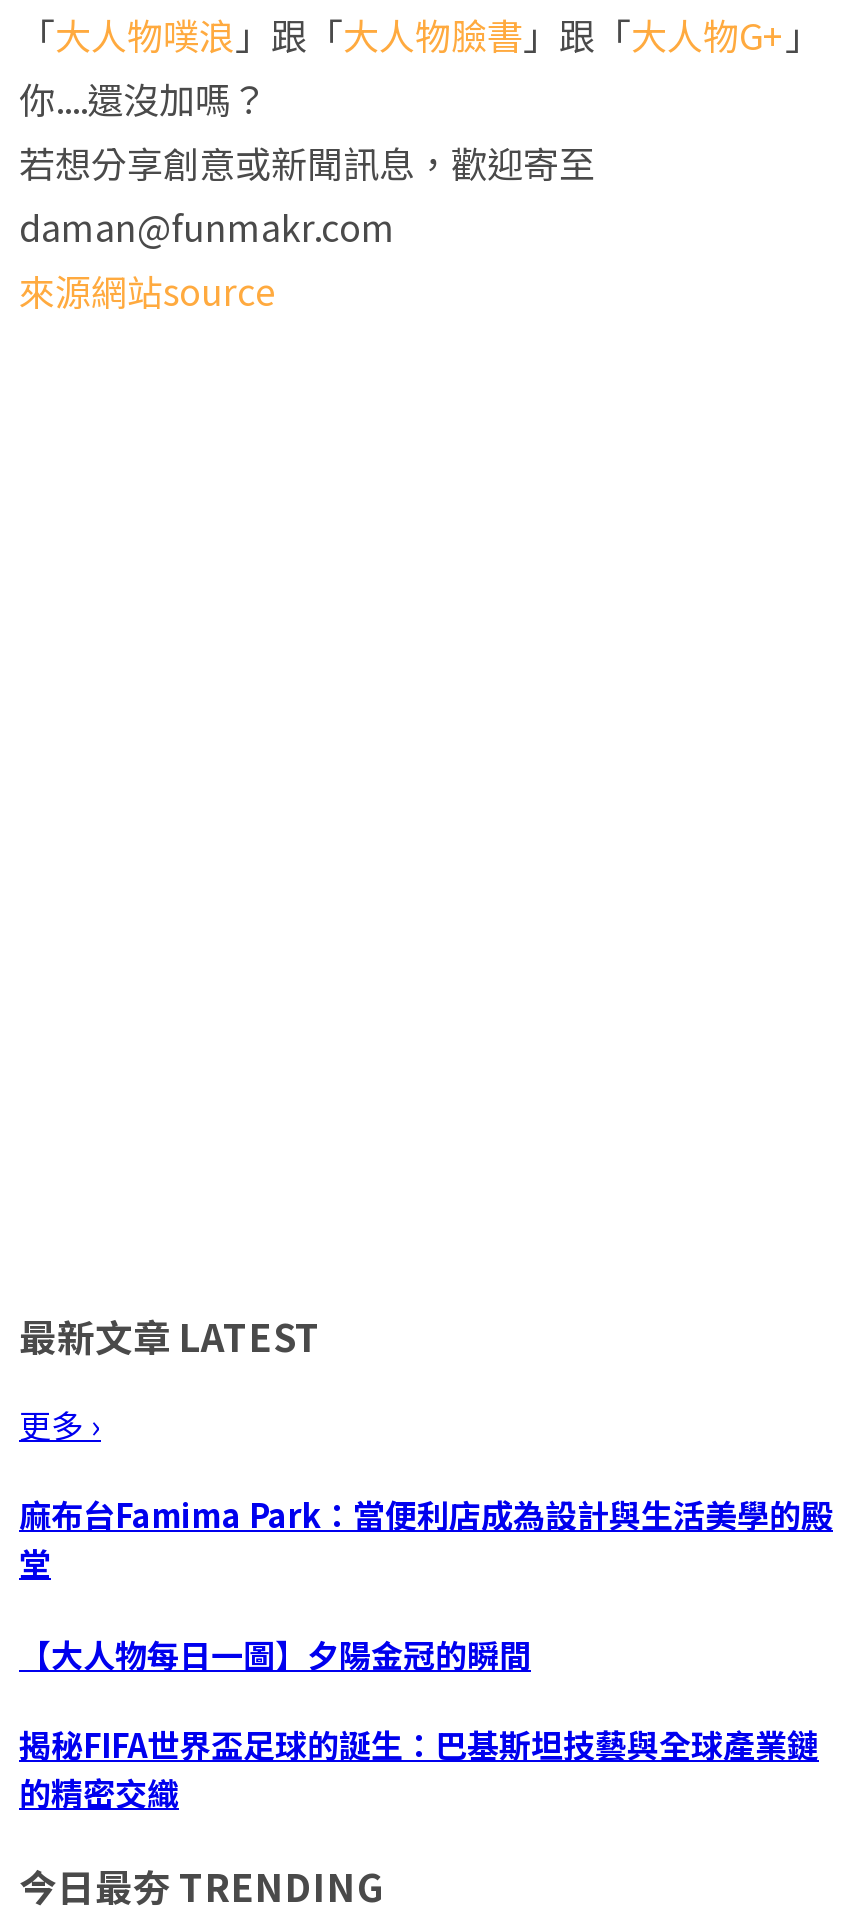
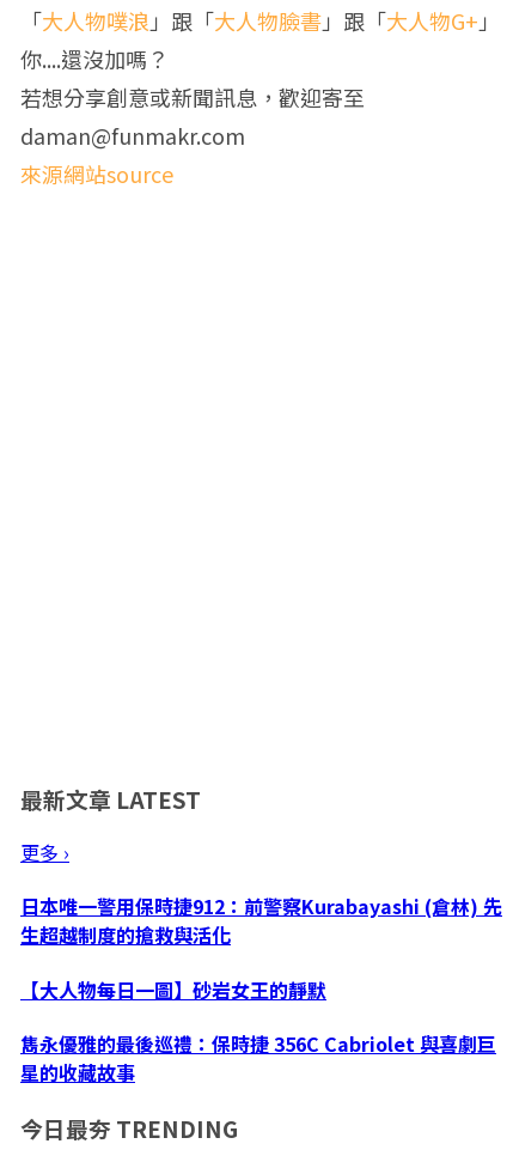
- 麻布台Famima Park：當便利店成為設計與生活美學的殿
- 堂
+ 日本唯一警用保時捷912：前警察Kurabayashi (倉林) 先
+ 生超越制度的搶救與活化

- 【大人物每日一圖】夕陽金冠的瞬間
+ 【大人物每日一圖】砂岩女王的靜默

- 揭秘FIFA世界盃足球的誕生：巴基斯坦技藝與全球產業鏈
- 的精密交織
+ 雋永優雅的最後巡禮：保時捷 356C Cabriolet 與喜劇巨
+ 星的收藏故事
